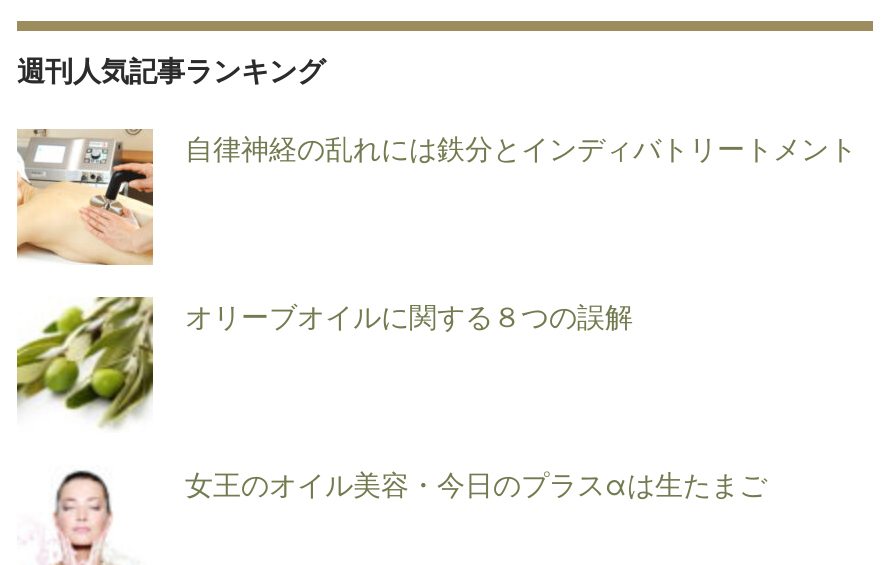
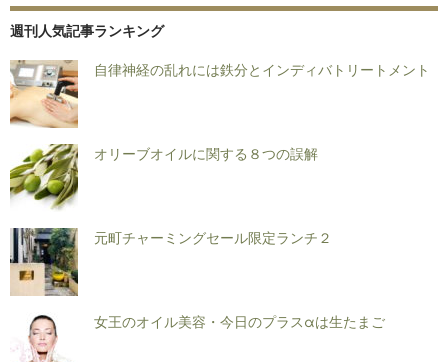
+ [image]
+ 元町チャーミングセール限定ランチ２
